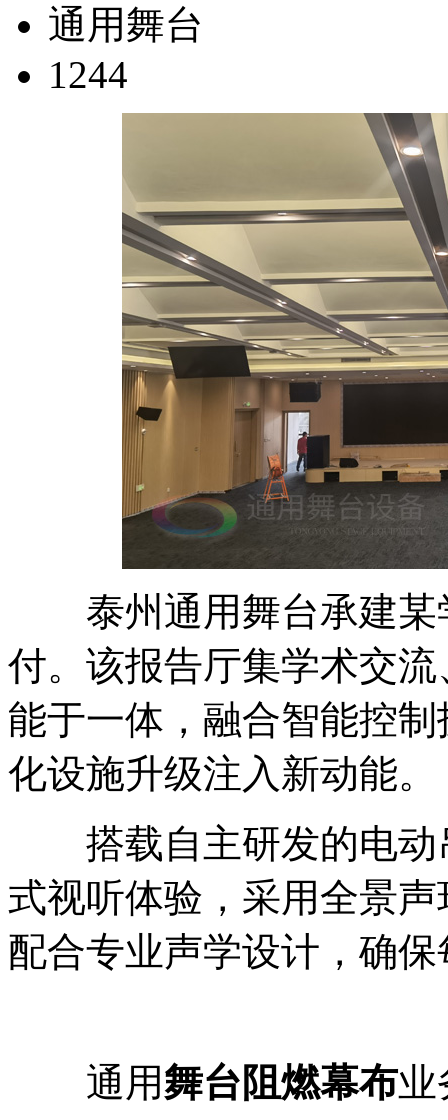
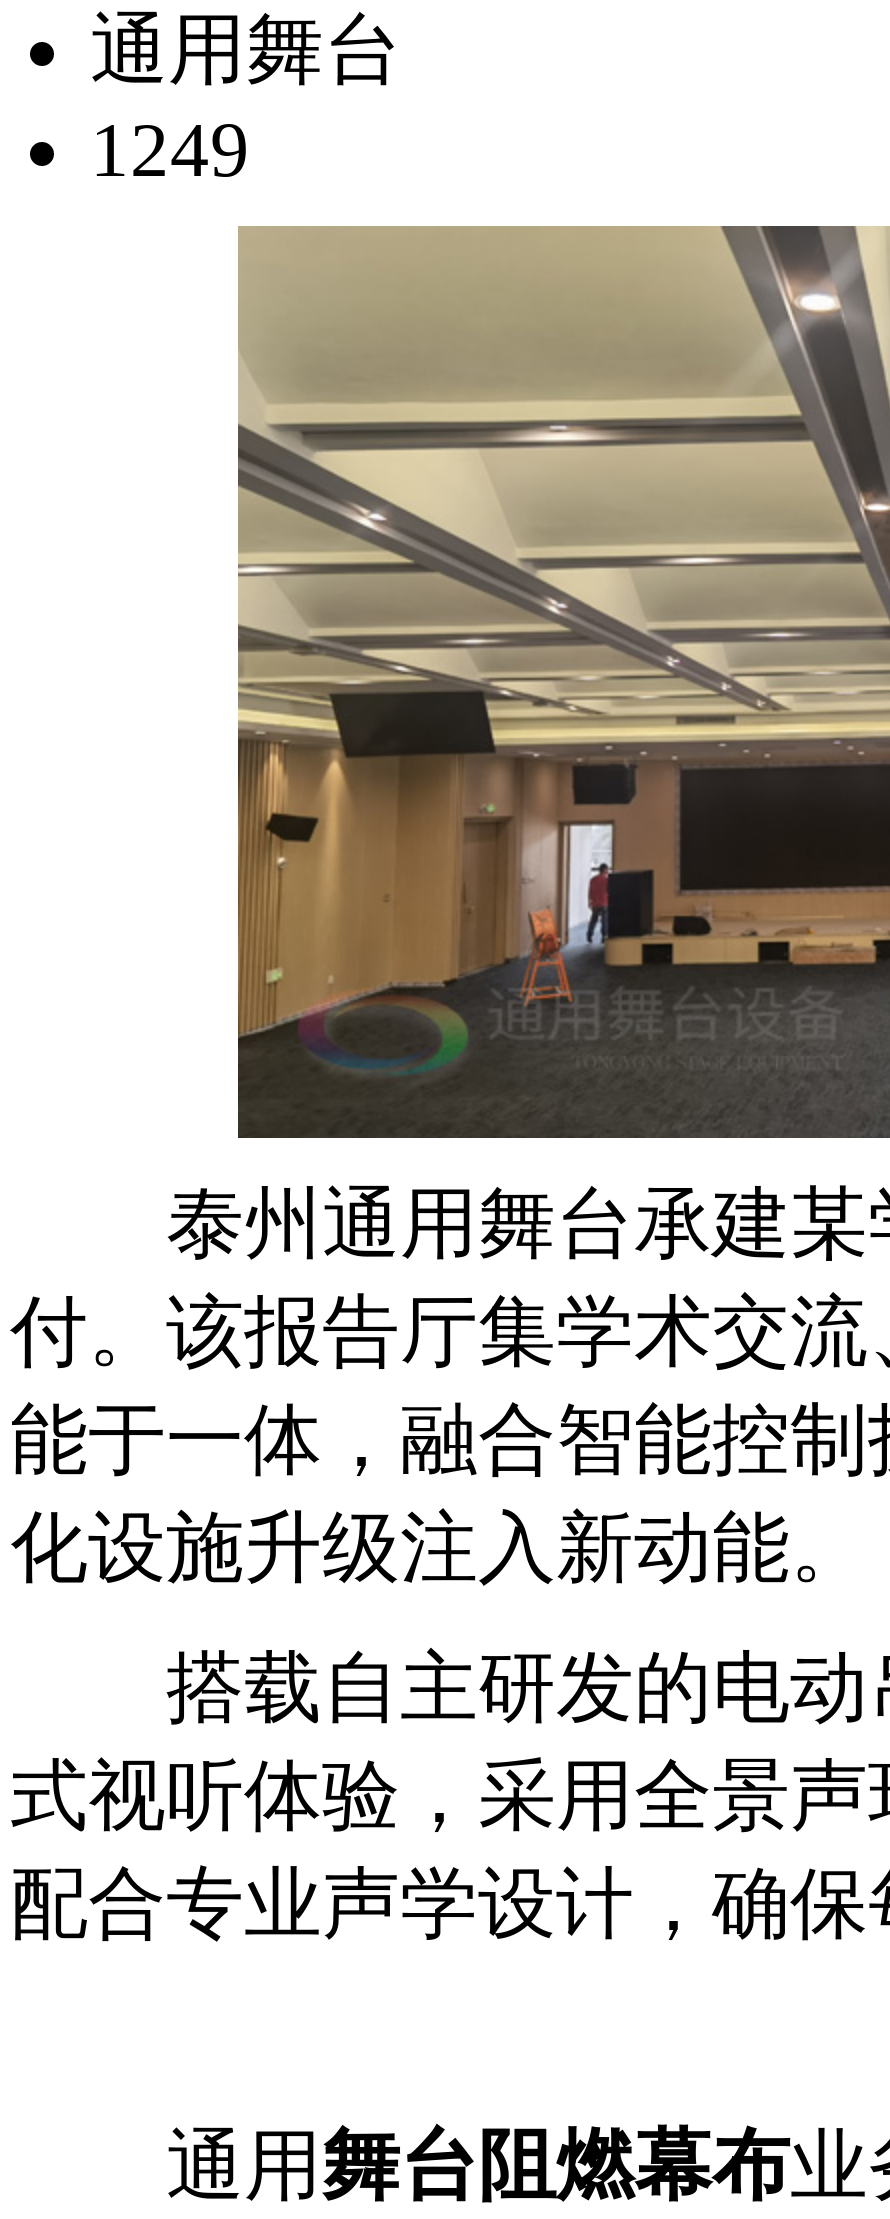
- 1244
+ 1249
